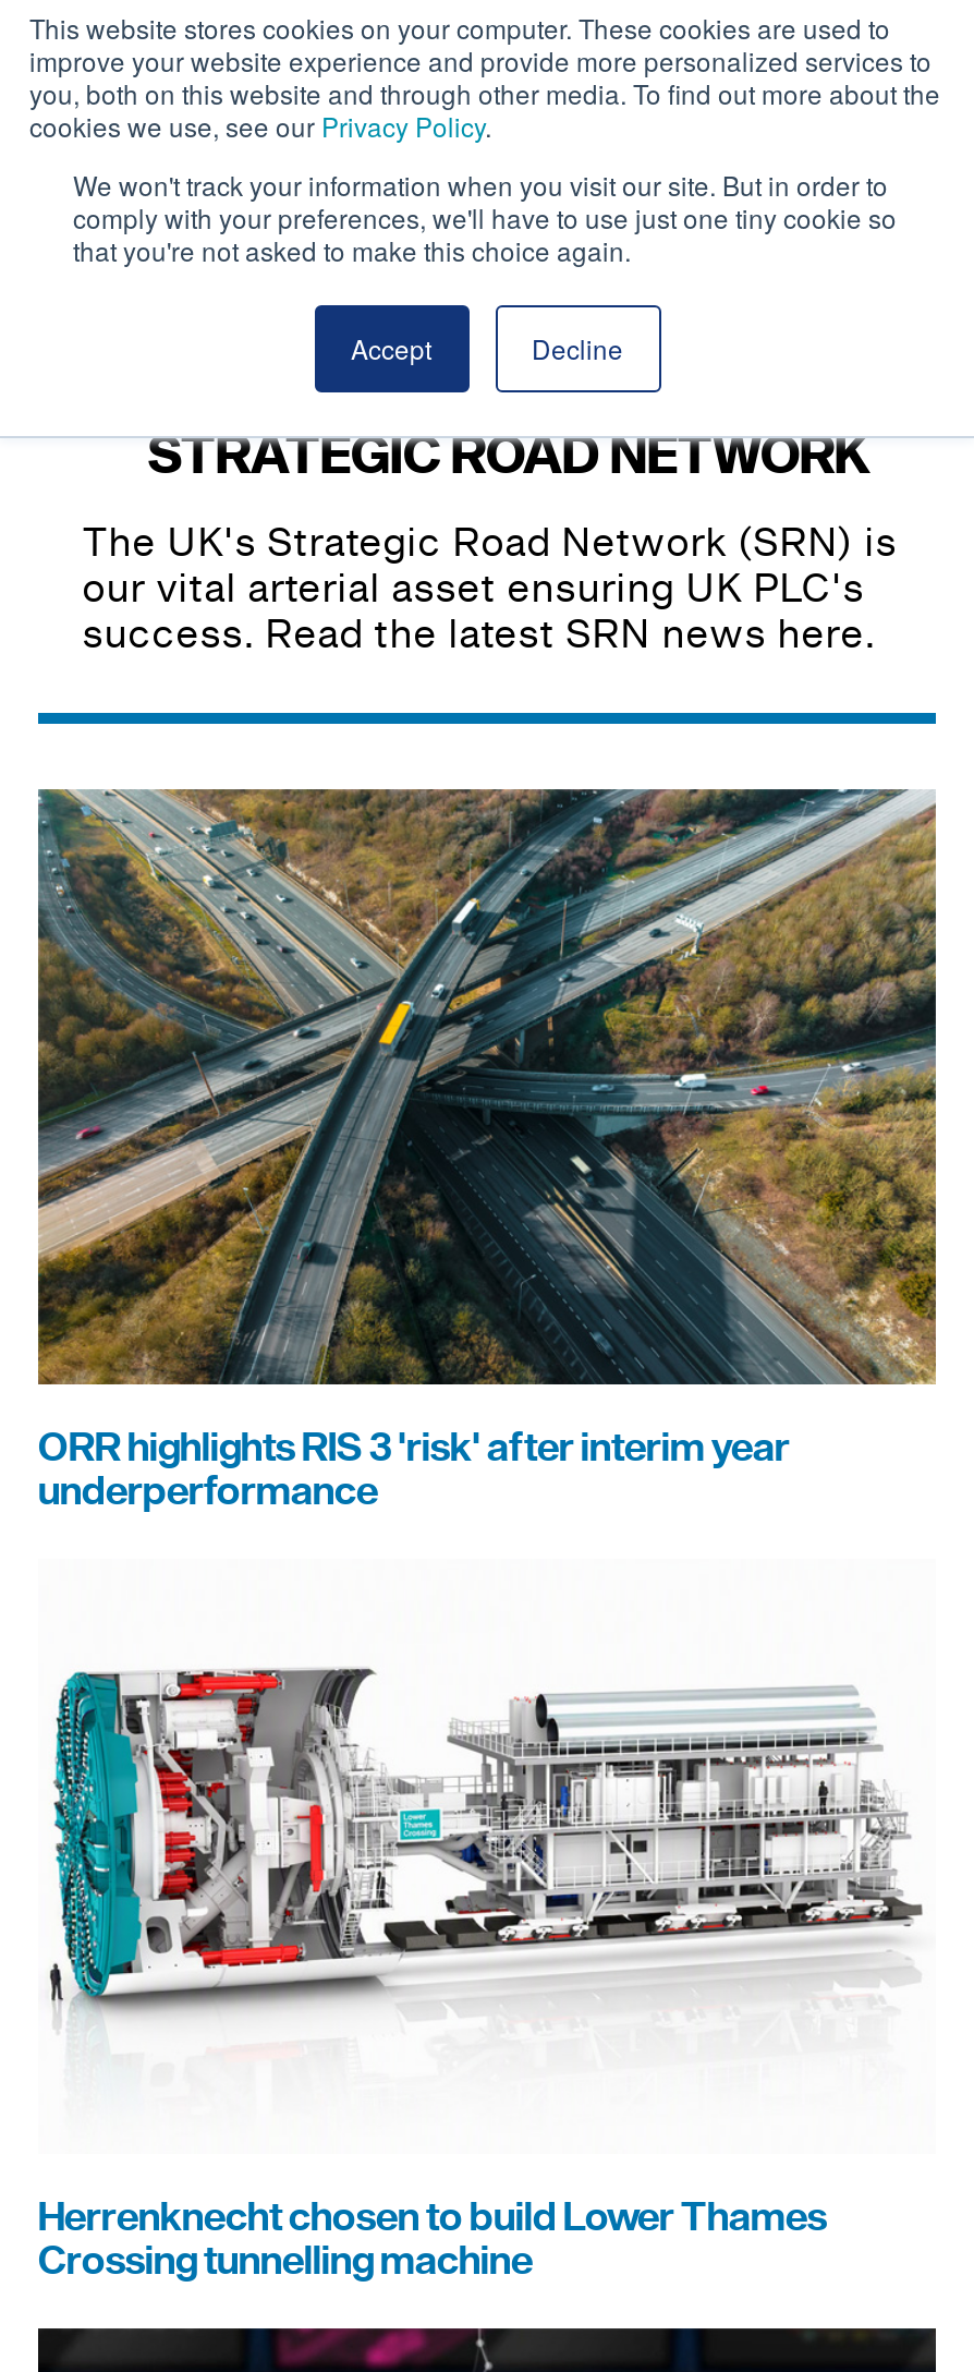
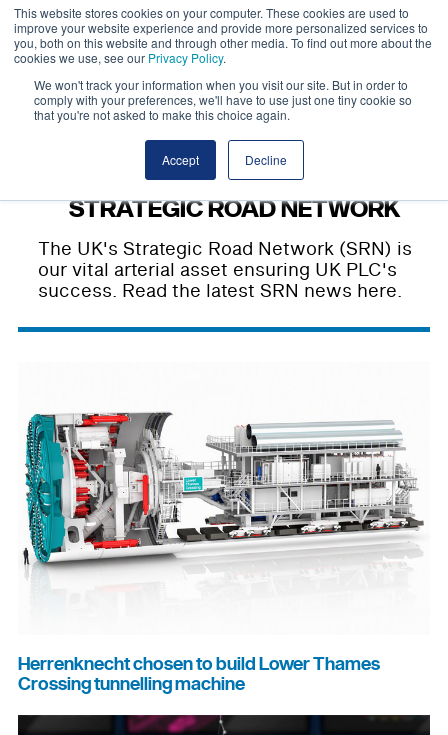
- [image]
- ORR highlights RIS 3 'risk' after interim year
- underperformance
